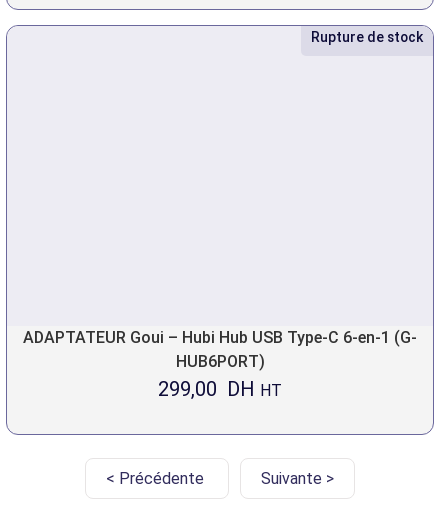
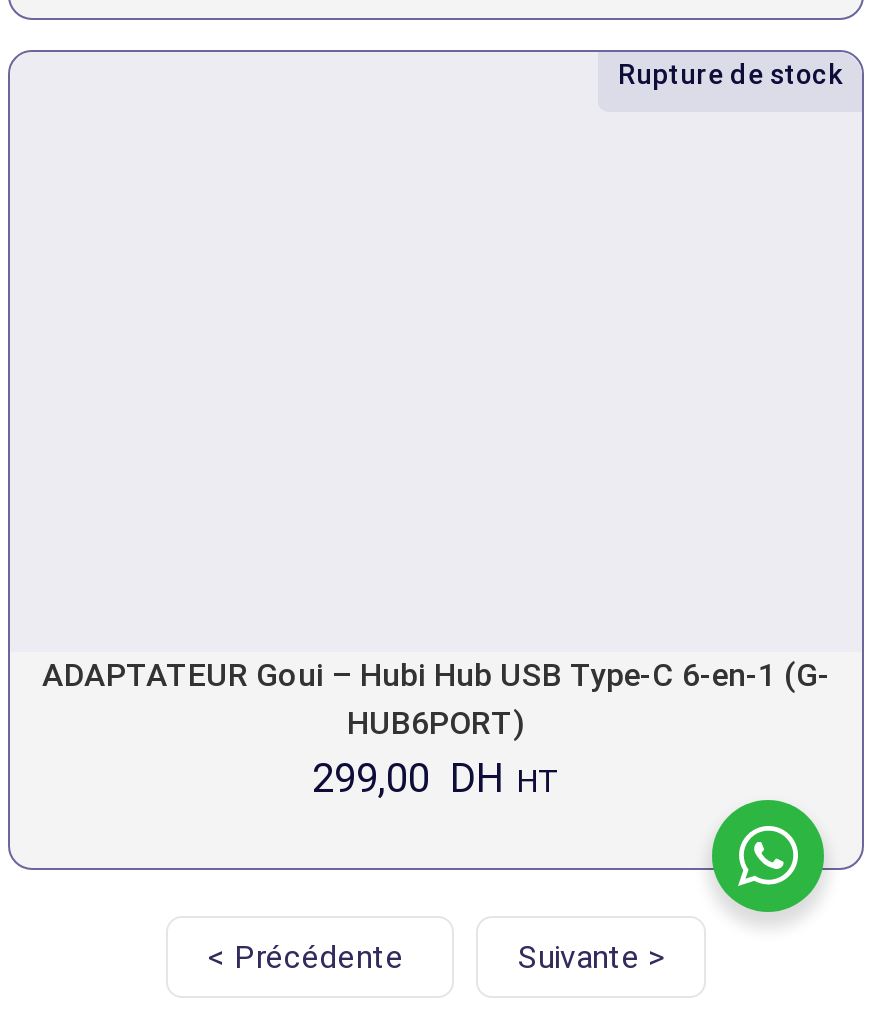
+ [image]
